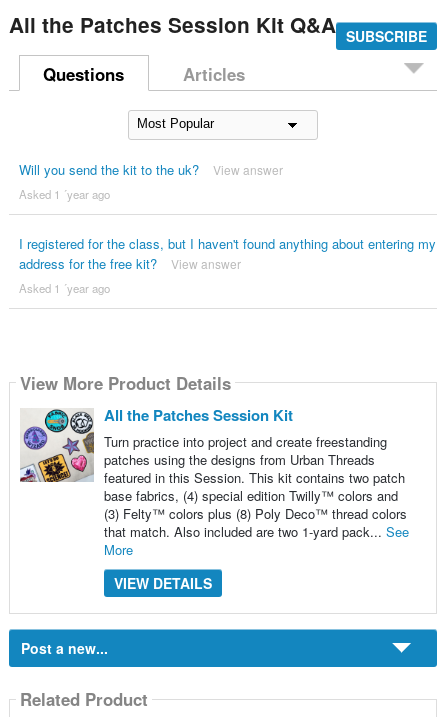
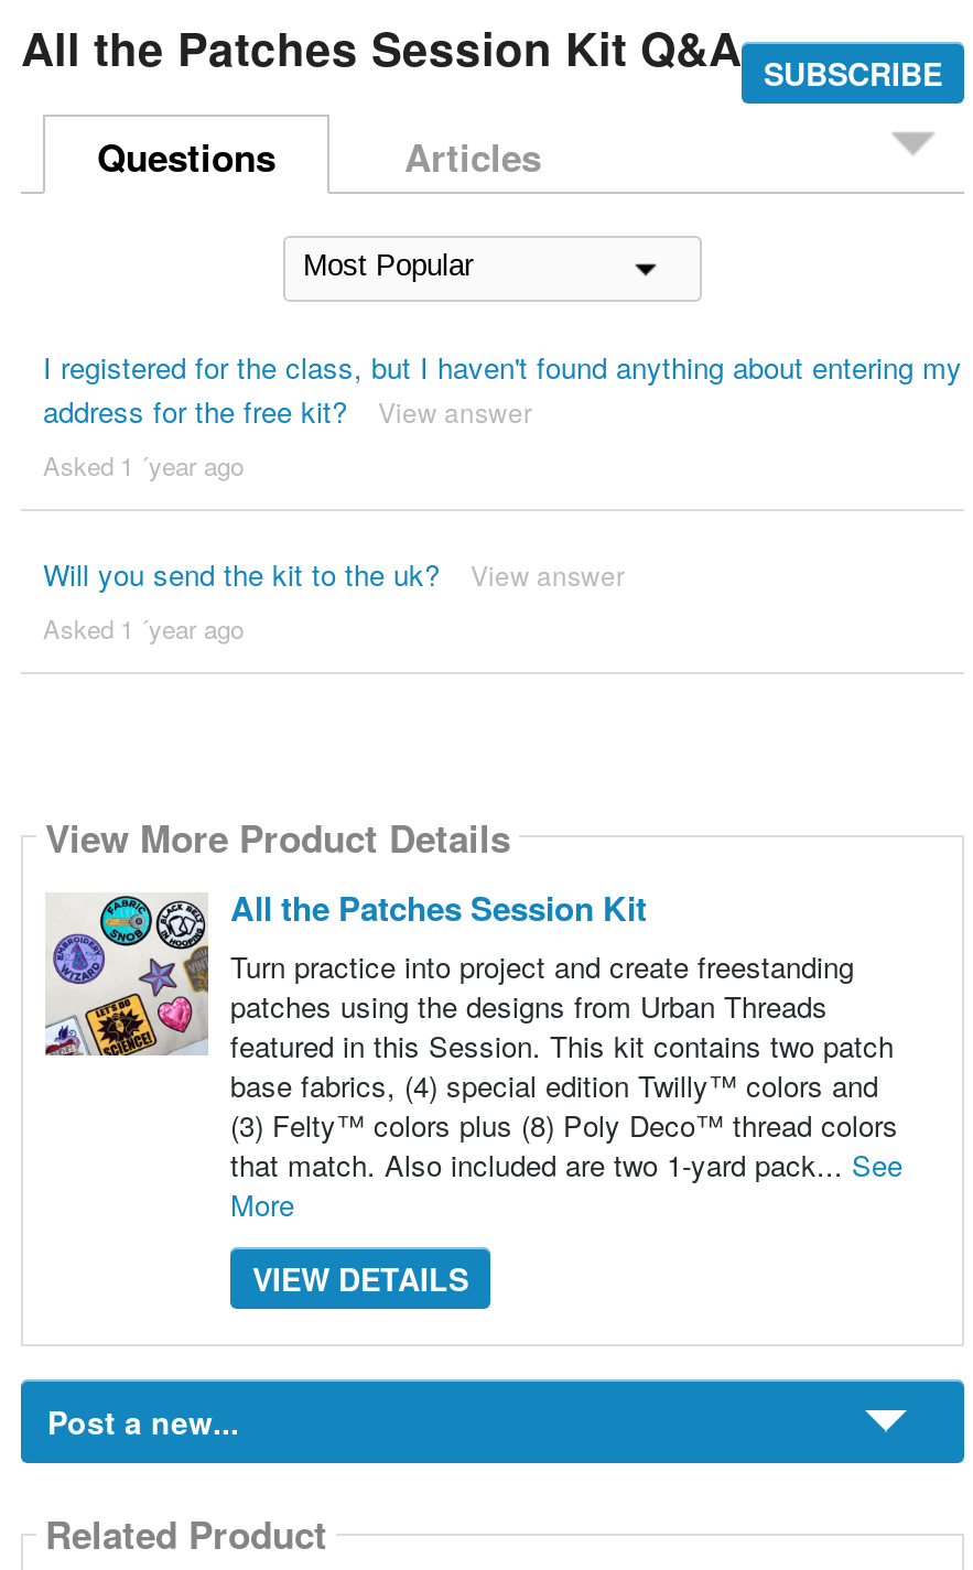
moved down: Will you send the kit to the uk?

moved down: View answer | Asked 1 ´year ago

moved up: I registered for the class, but I haven't found anything about entering my | address for the free kit?
